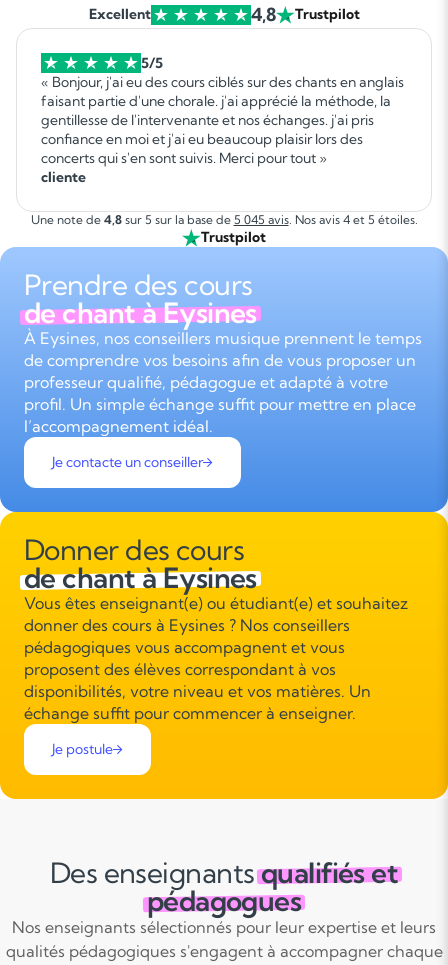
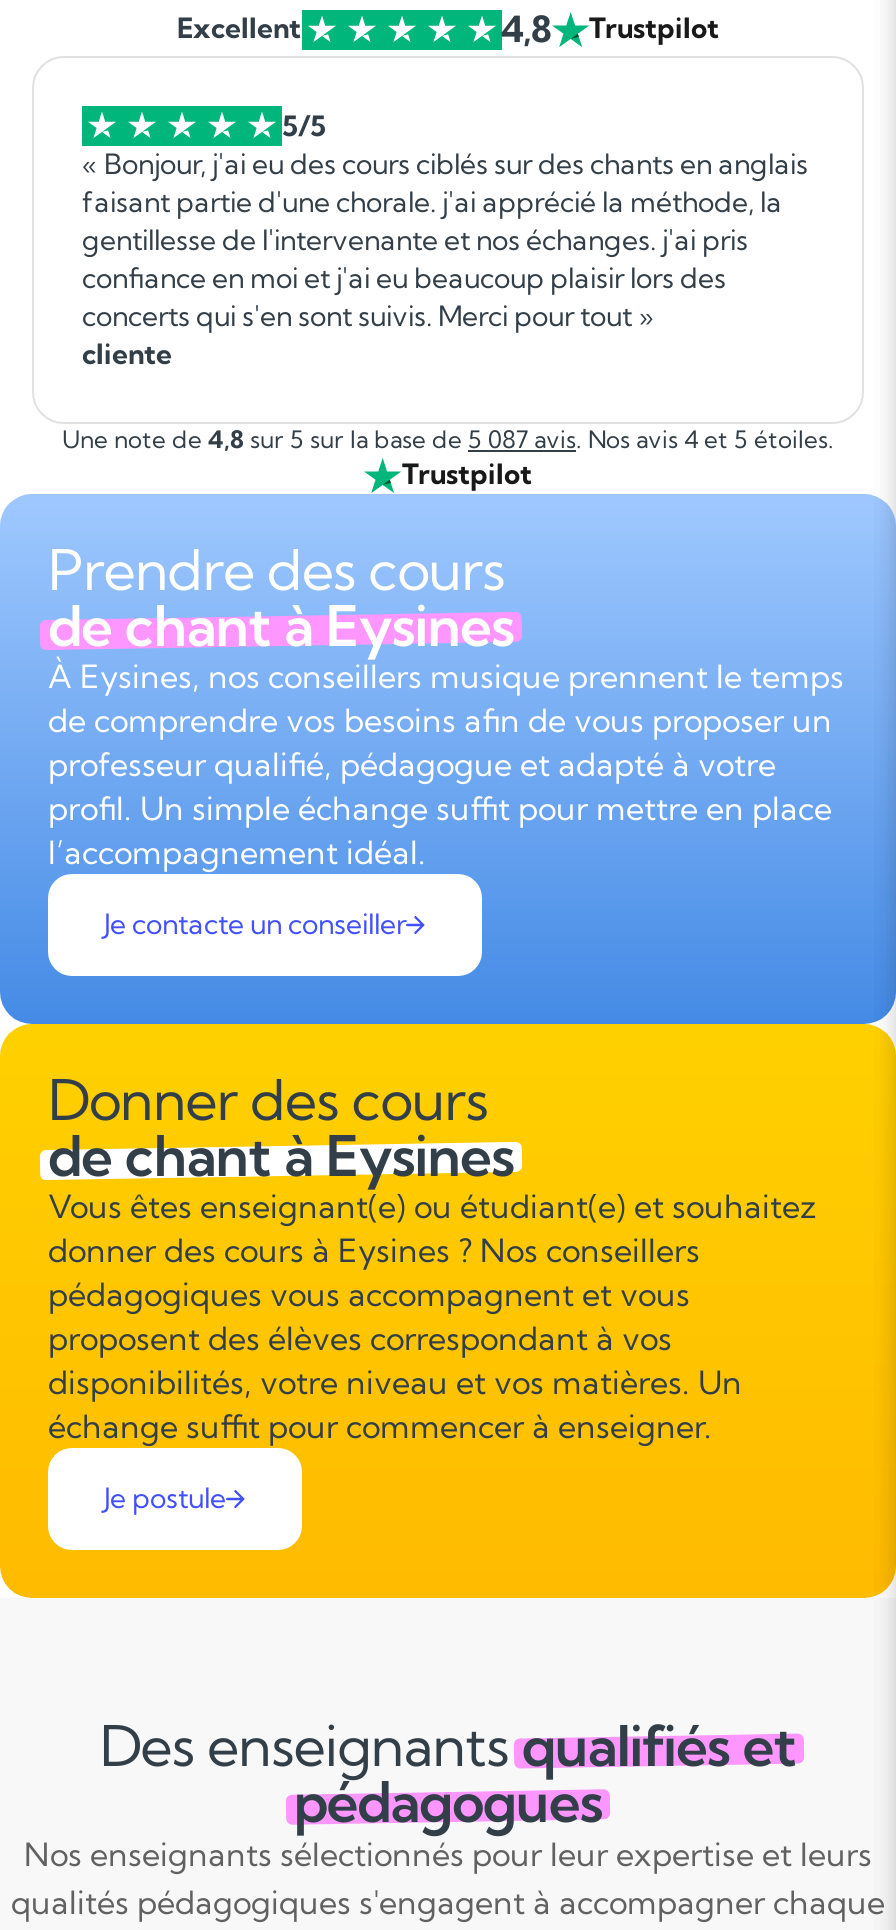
- Une note de 4,8 sur 5 sur la base de 5 045 avis. Nos avis 4 et 5 étoiles.
+ Une note de 4,8 sur 5 sur la base de 5 087 avis. Nos avis 4 et 5 étoiles.
